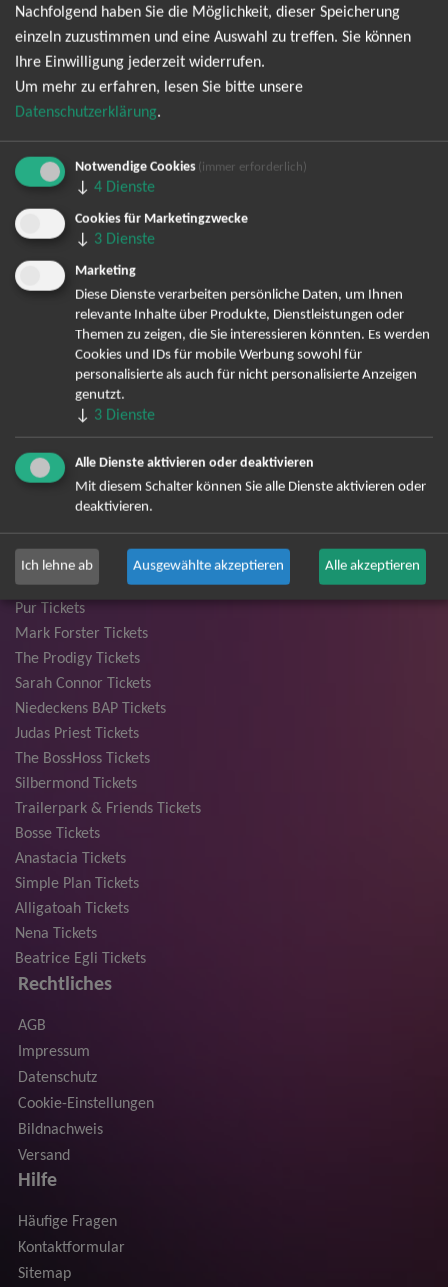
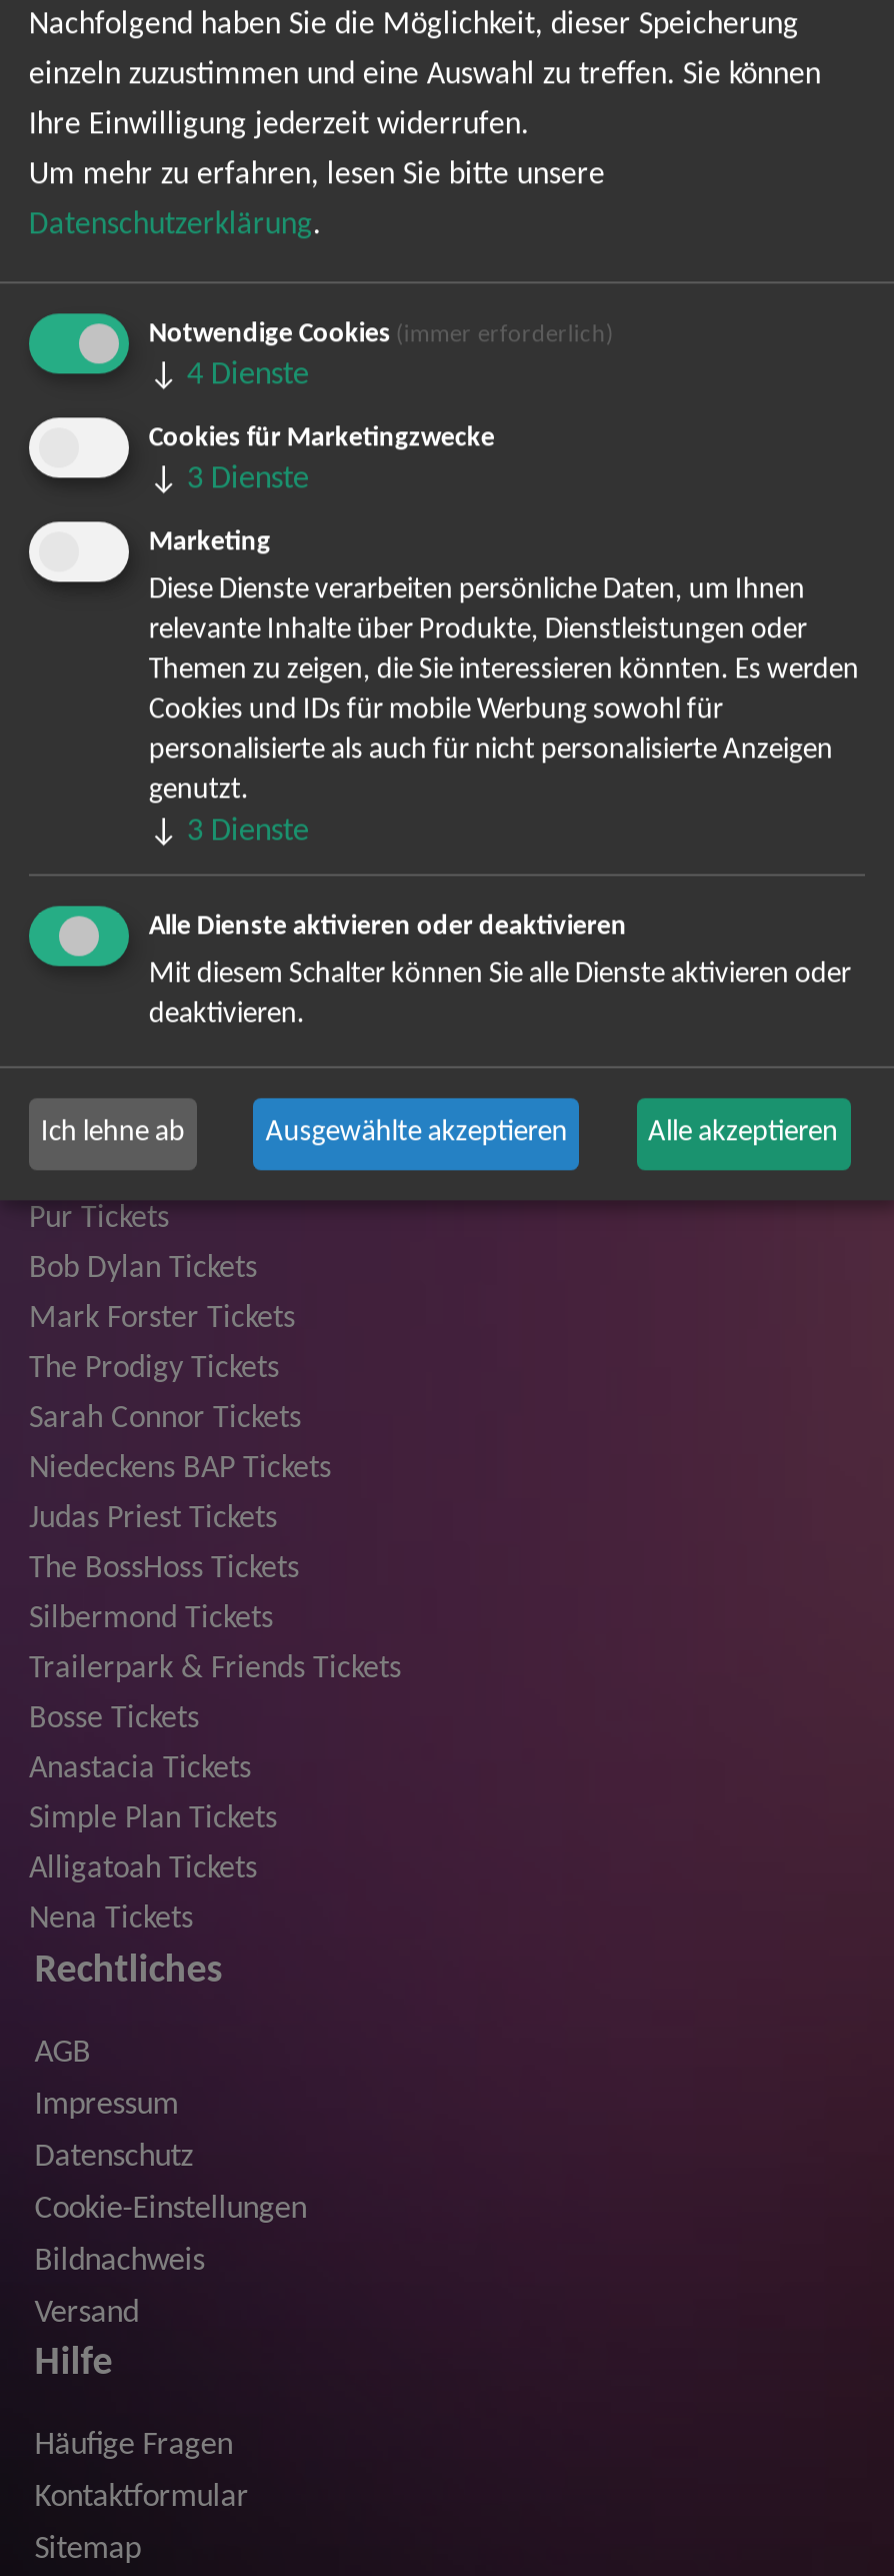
+ Bob Dylan Tickets

moved down: Mark Forster Tickets | The Prodigy Tickets | Sarah Connor Tickets | ... | Alligatoah Tickets | Nena Tickets

- Beatrice Egli Tickets
